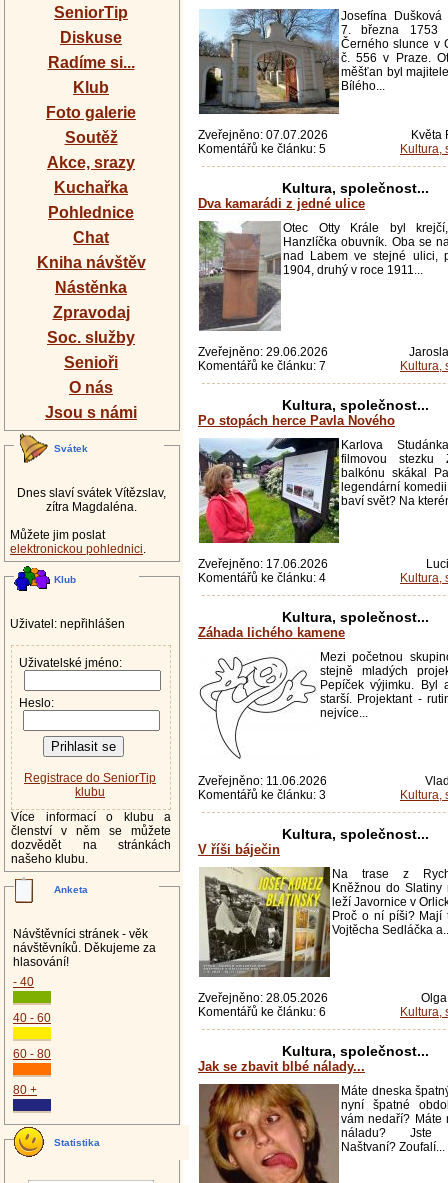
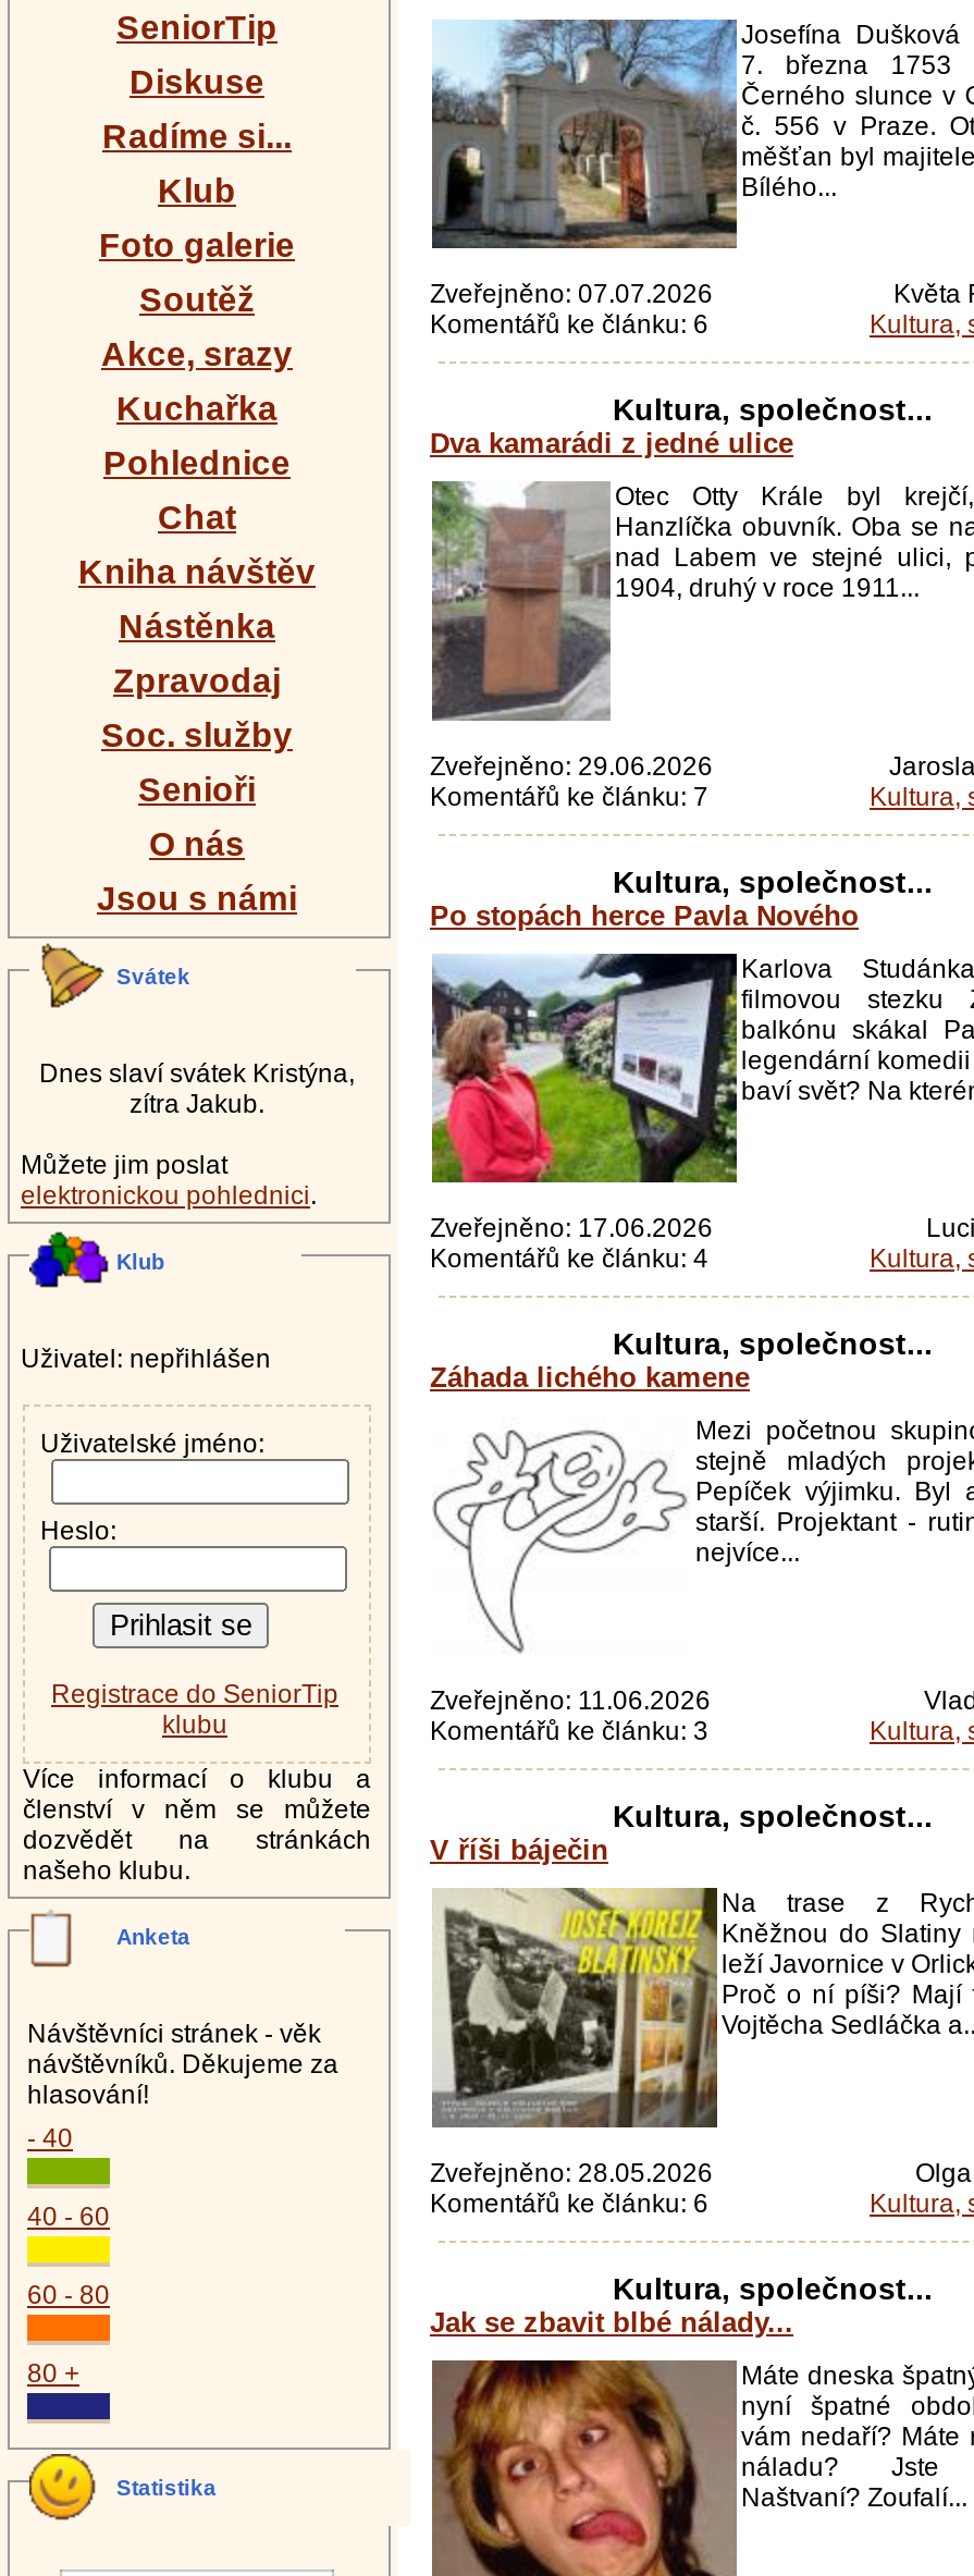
- Komentářů ke článku: 5
+ Komentářů ke článku: 6

- Dnes slaví svátek Vítězslav,
+ Dnes slaví svátek Kristýna,

- zítra Magdaléna.
+ zítra Jakub.
